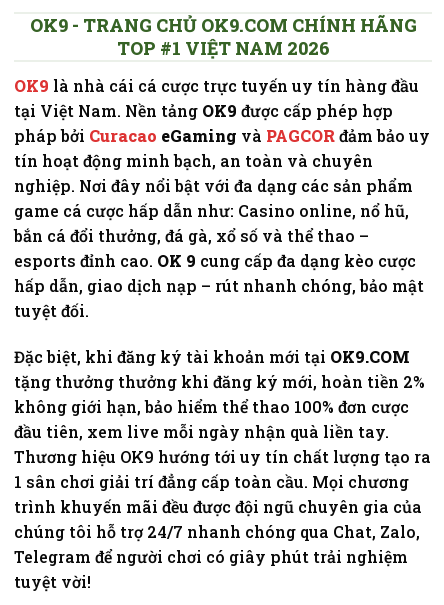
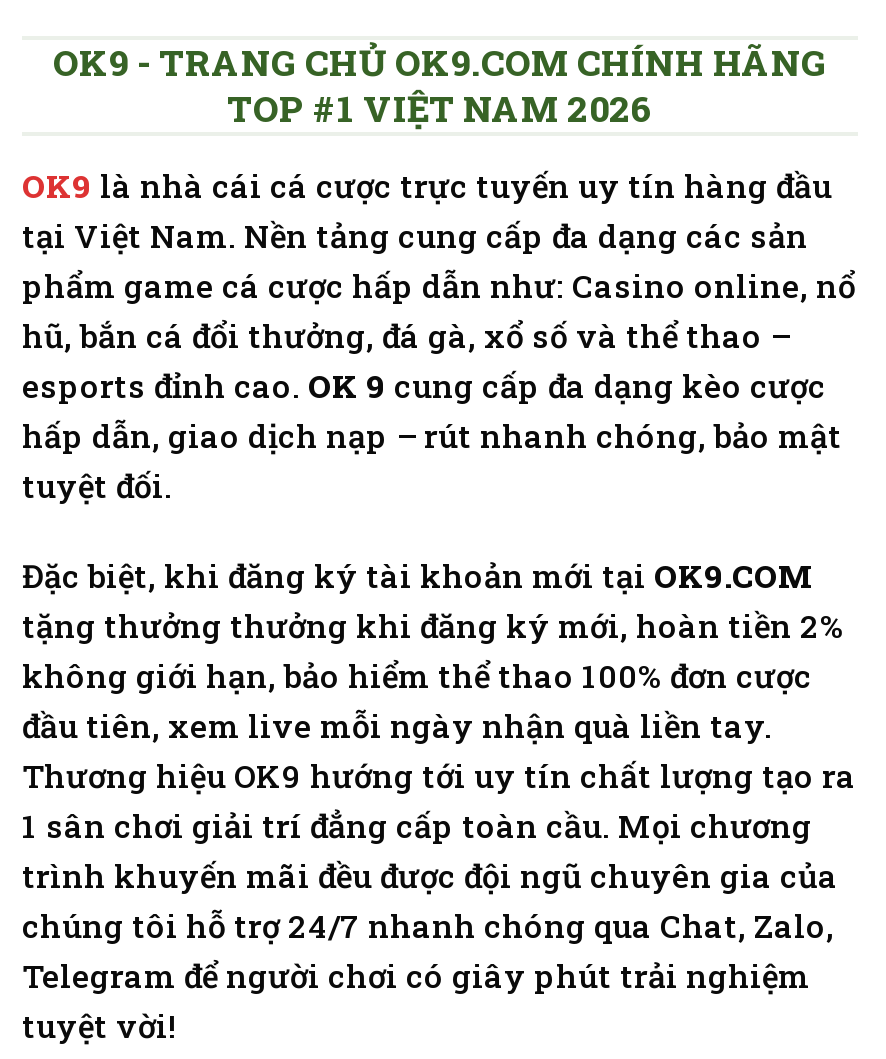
- tại Việt Nam. Nền tảng OK9 được cấp phép hợp
- pháp bởi Curacao eGaming và PAGCOR đảm bảo uy
- tín hoạt động minh bạch, an toàn và chuyên
- nghiệp. Nơi đây nổi bật với đa dạng các sản phẩm
- game cá cược hấp dẫn như: Casino online, nổ hũ,
- bắn cá đổi thưởng, đá gà, xổ số và thể thao –
+ tại Việt Nam. Nền tảng cung cấp đa dạng các sản
+ phẩm game cá cược hấp dẫn như: Casino online, nổ
+ hũ, bắn cá đổi thưởng, đá gà, xổ số và thể thao –
